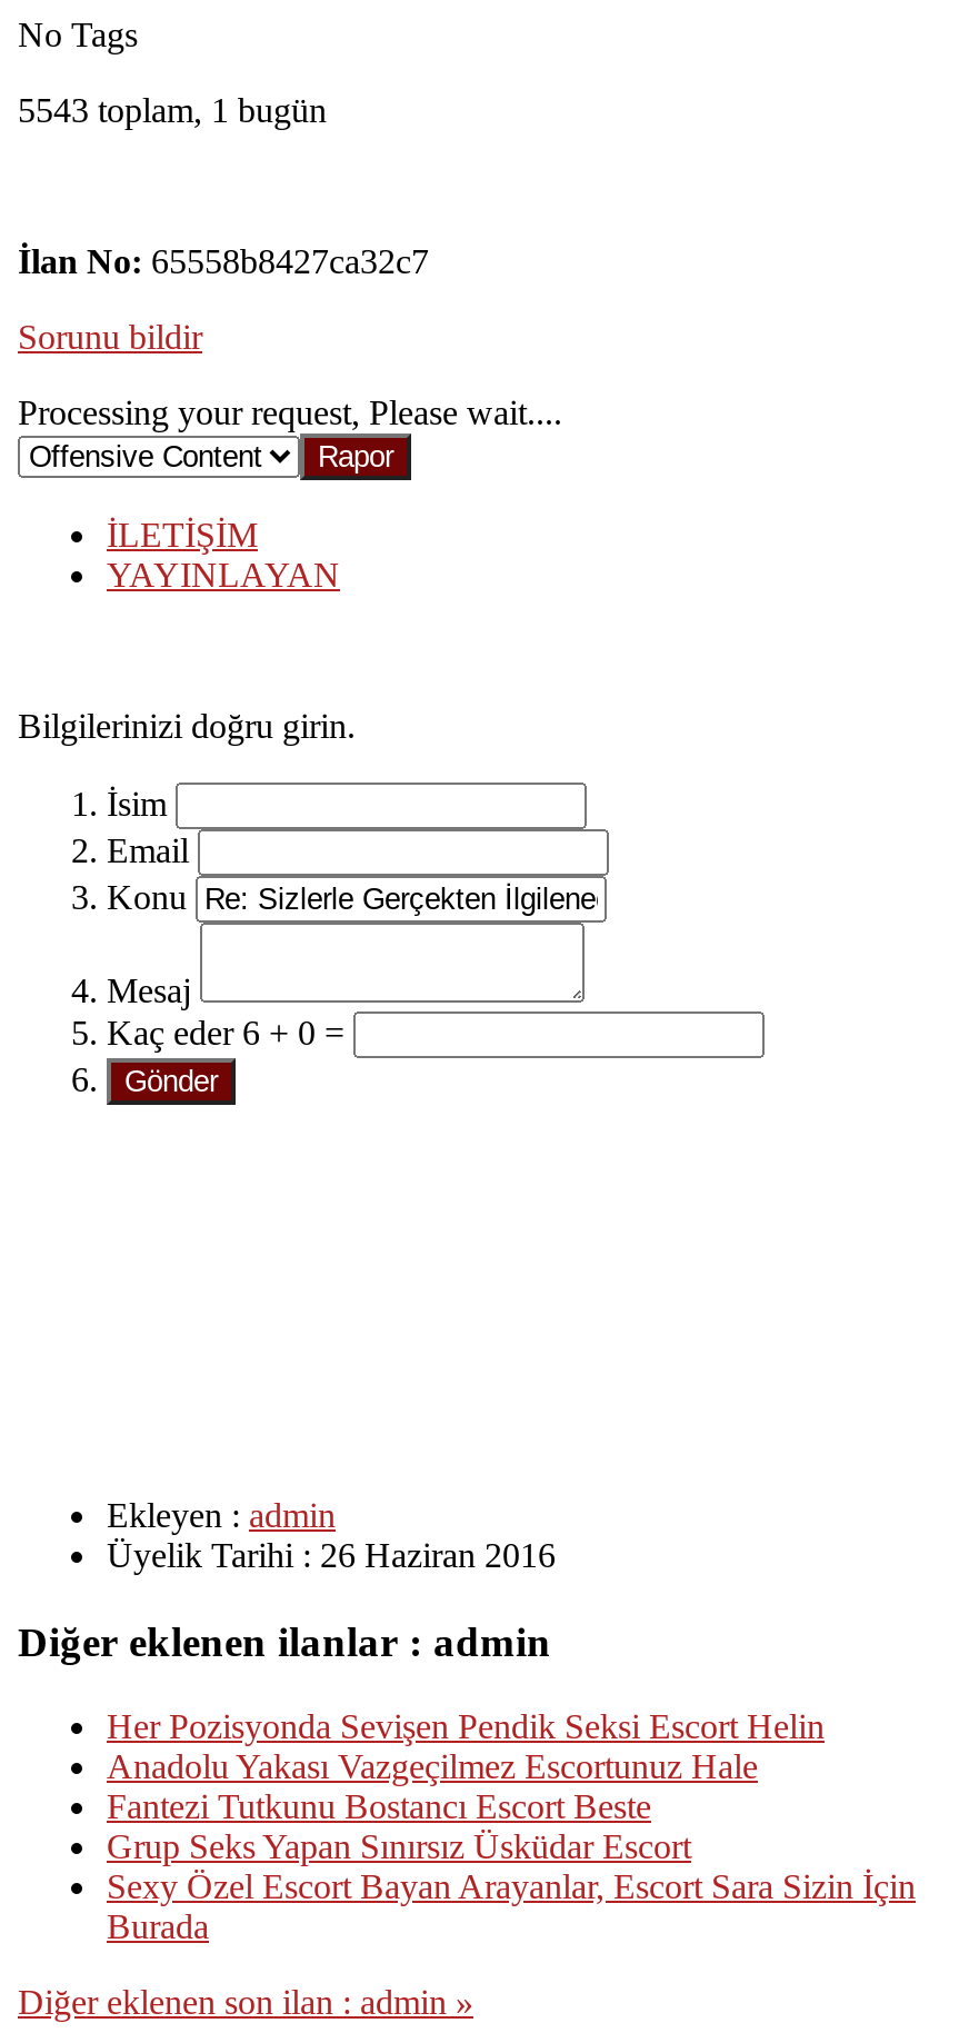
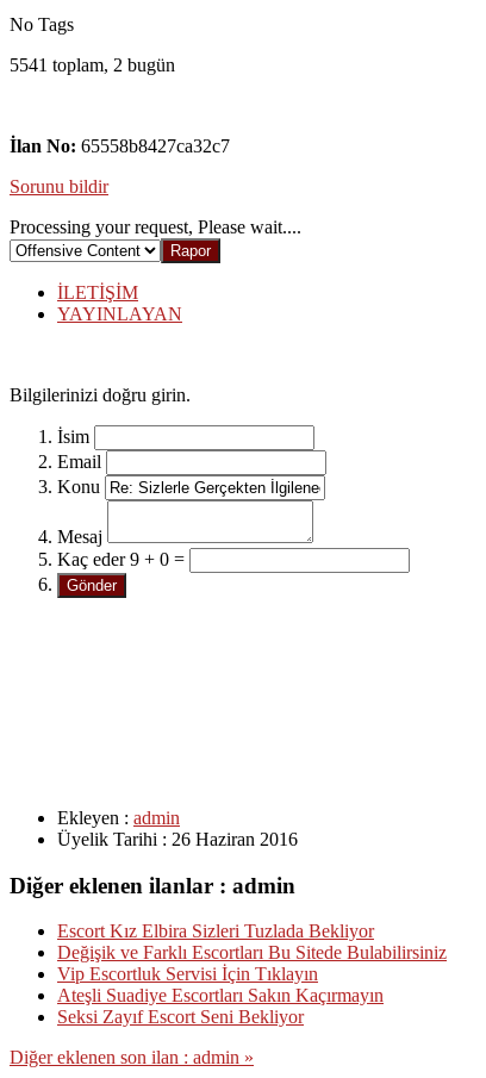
- 5543 toplam, 1 bugün
+ 5541 toplam, 2 bugün

- Kaç eder 6 + 0 =
+ Kaç eder 9 + 0 =

- Her Pozisyonda Sevişen Pendik Seksi Escort Helin
- Anadolu Yakası Vazgeçilmez Escortunuz Hale
- Fantezi Tutkunu Bostancı Escort Beste
- Grup Seks Yapan Sınırsız Üsküdar Escort
- Sexy Özel Escort Bayan Arayanlar, Escort Sara Sizin İçin
- Burada
+ Escort Kız Elbira Sizleri Tuzlada Bekliyor
+ Değişik ve Farklı Escortları Bu Sitede Bulabilirsiniz
+ Vip Escortluk Servisi İçin Tıklayın
+ Ateşli Suadiye Escortları Sakın Kaçırmayın
+ Seksi Zayıf Escort Seni Bekliyor
